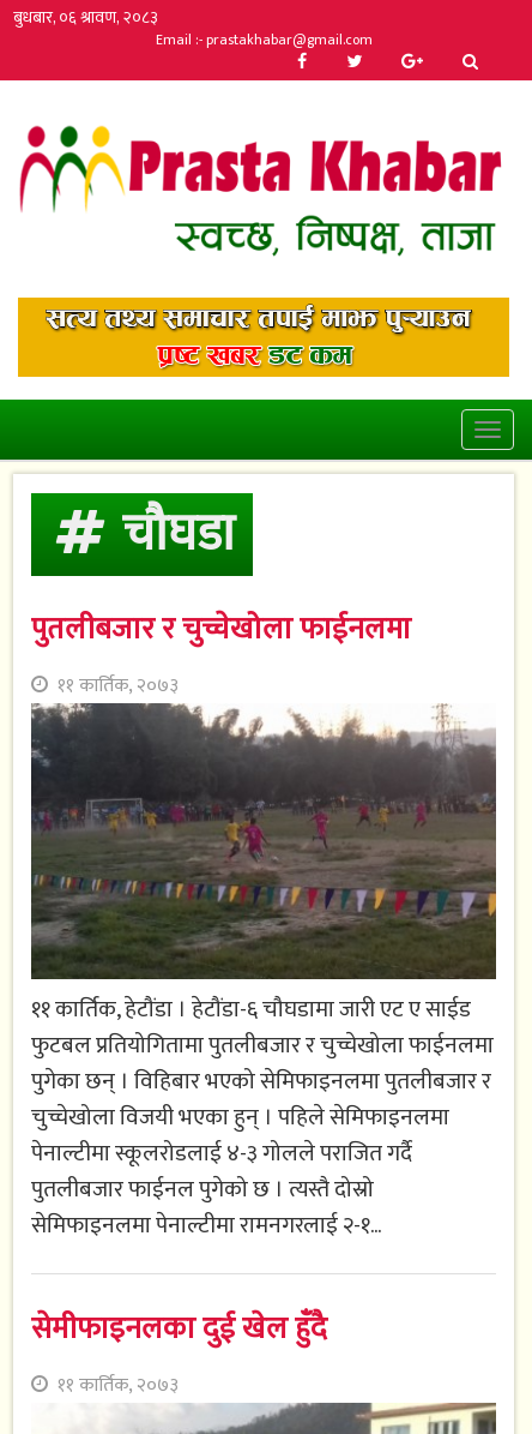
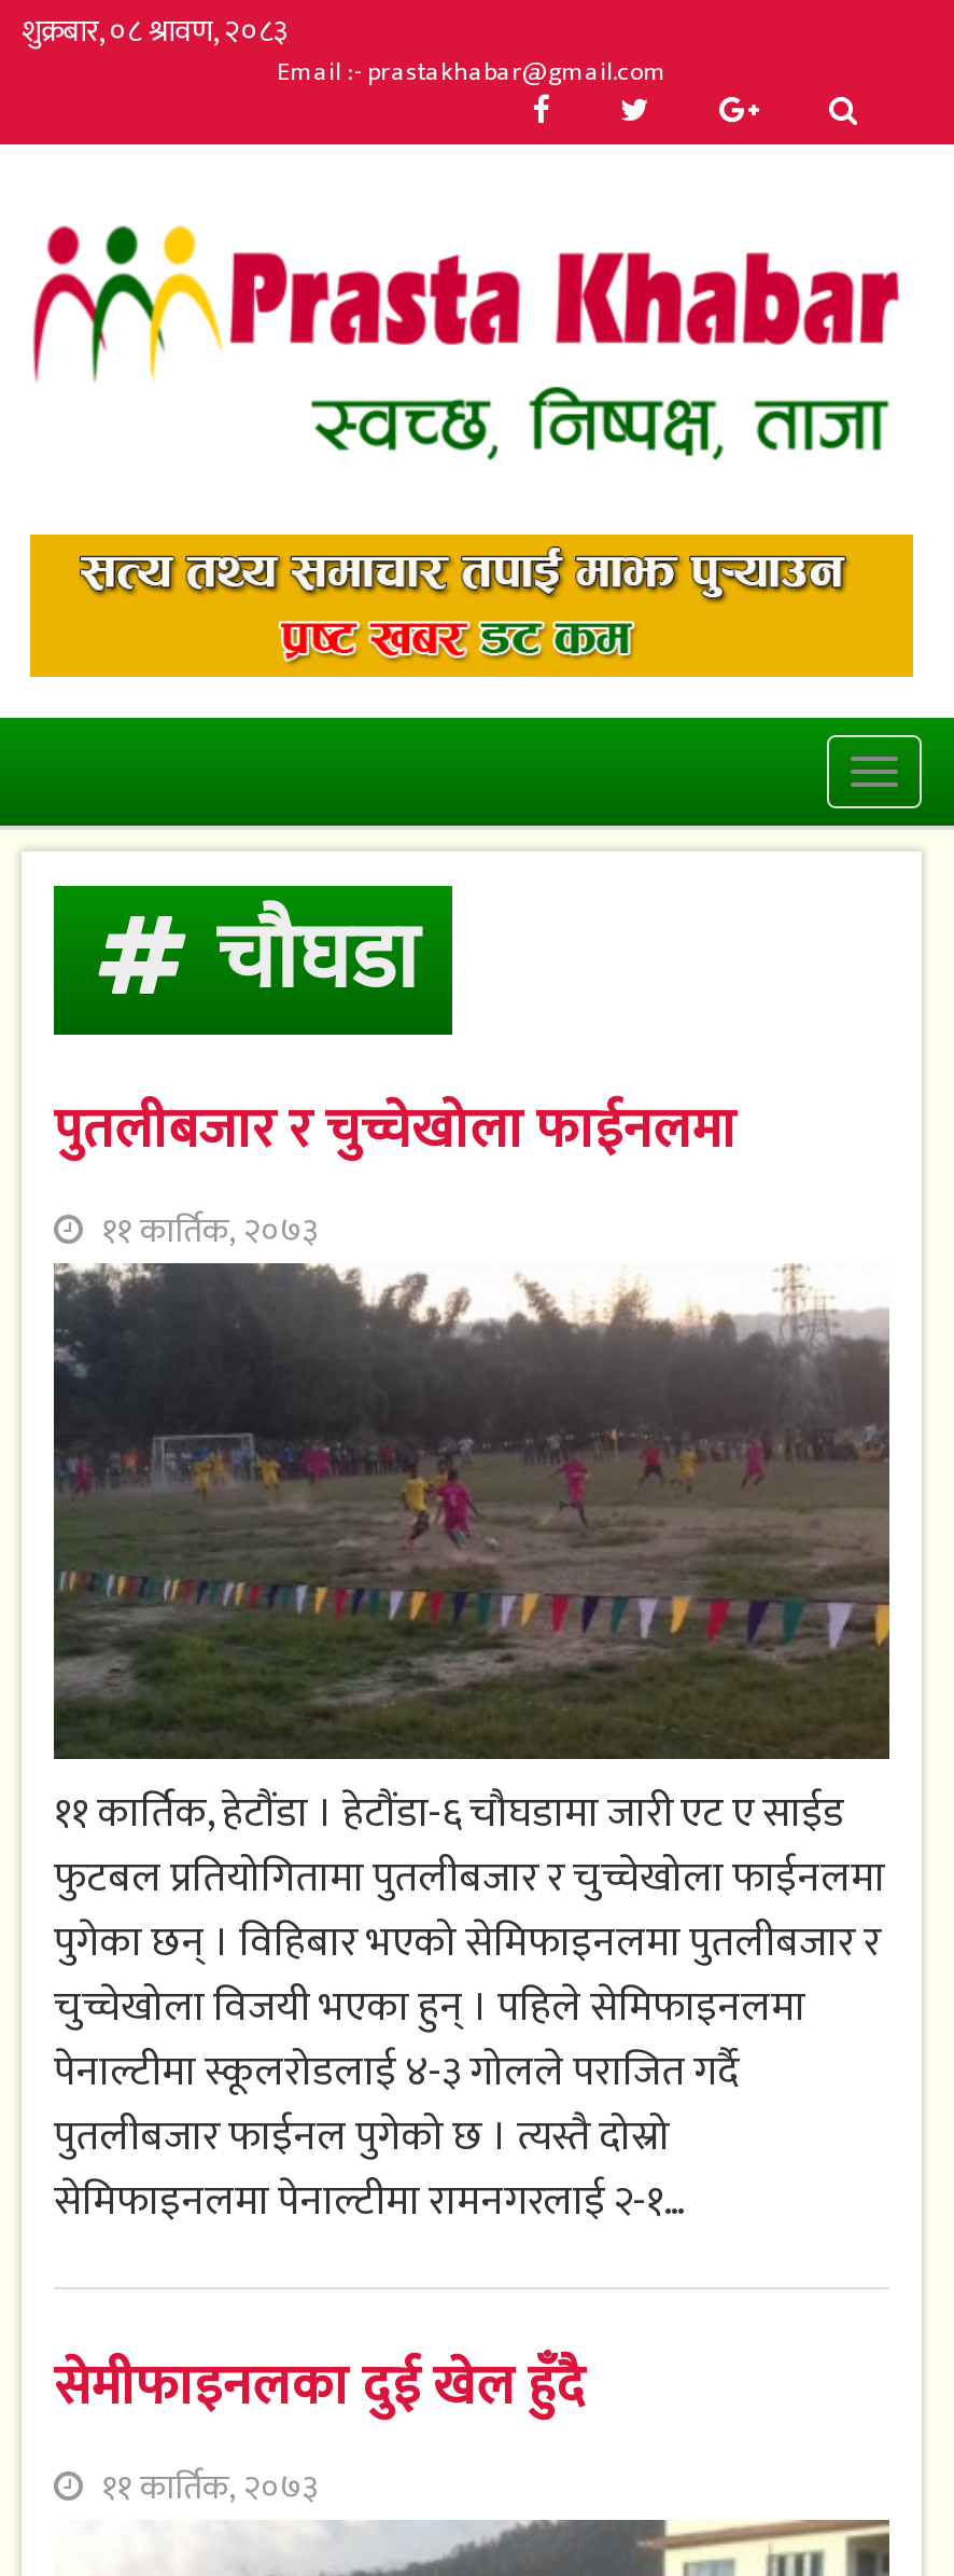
- बुधबार, ०६ श्रावण, २०८३
+ शुक्रबार, ०८ श्रावण, २०८३
